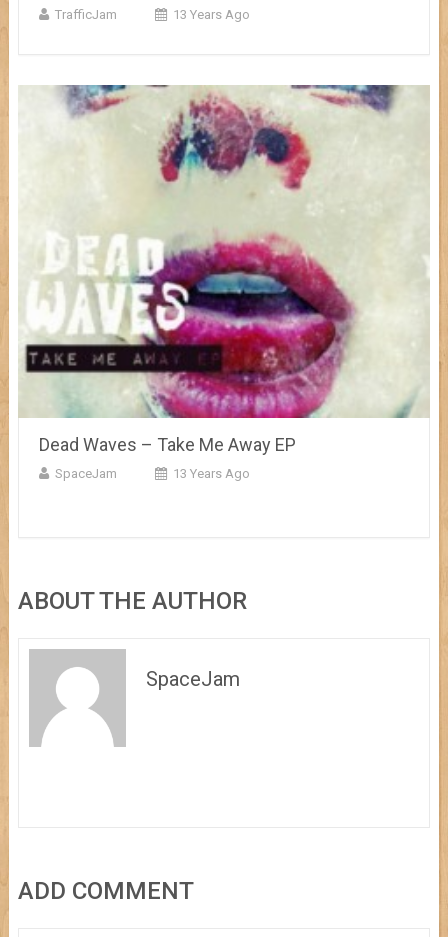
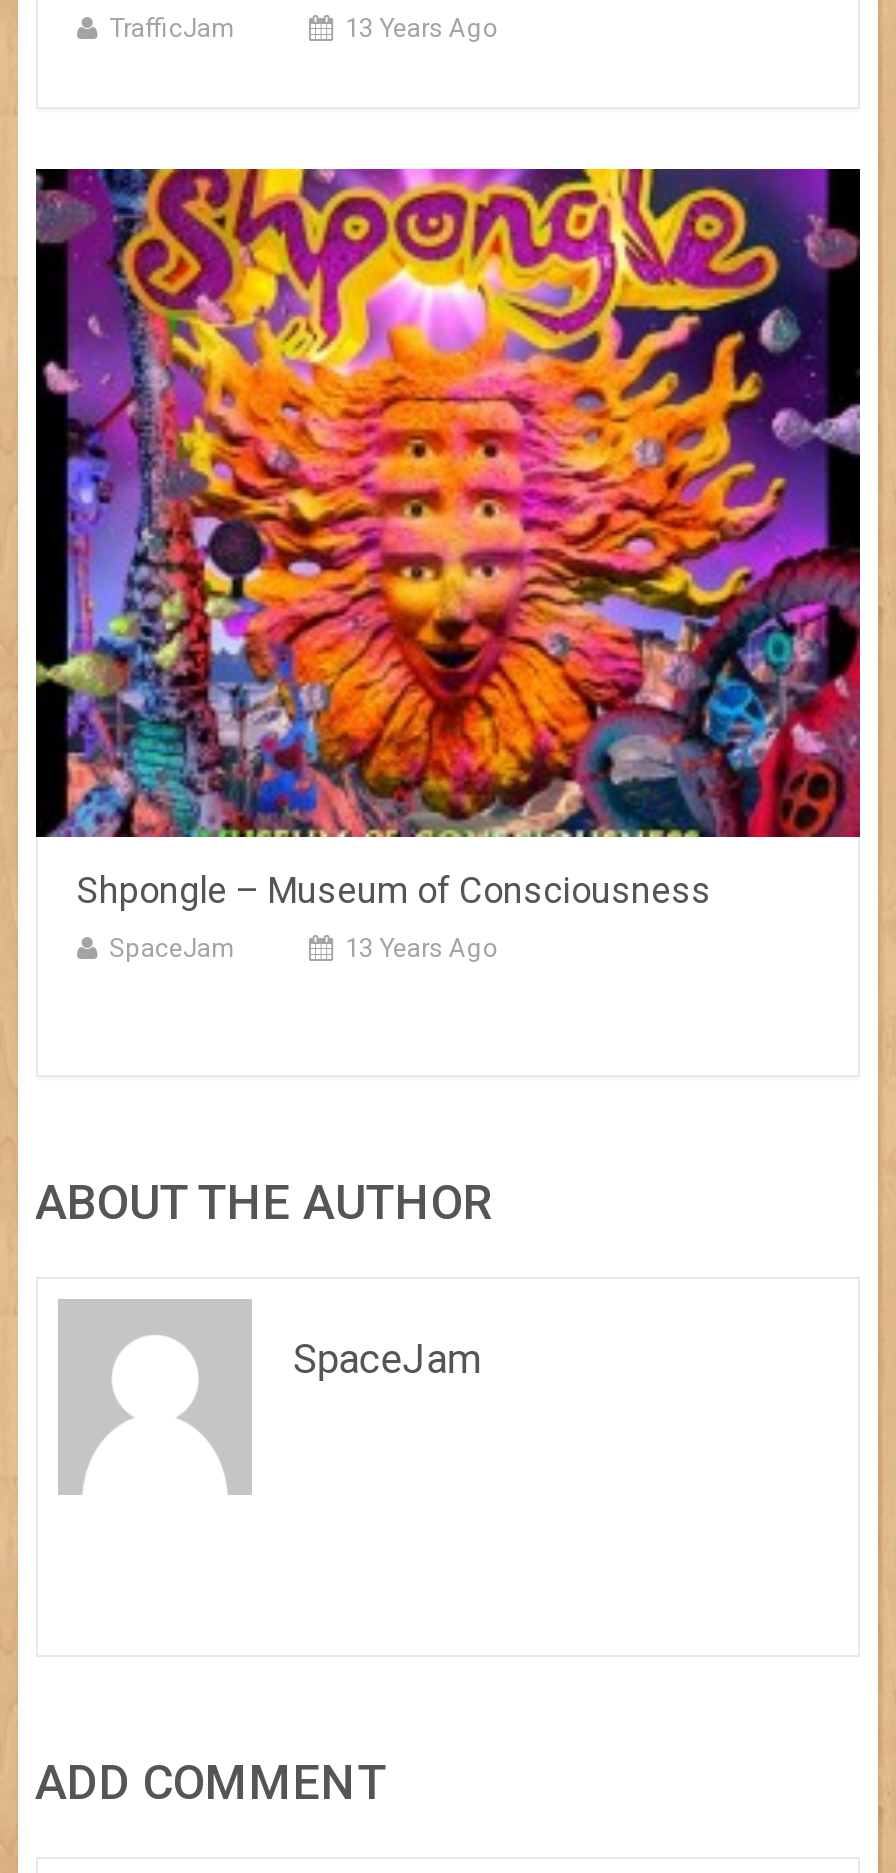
- [image]
- Dead Waves – Take Me Away EP
+ [image]
+ Shpongle – Museum of Consciousness
